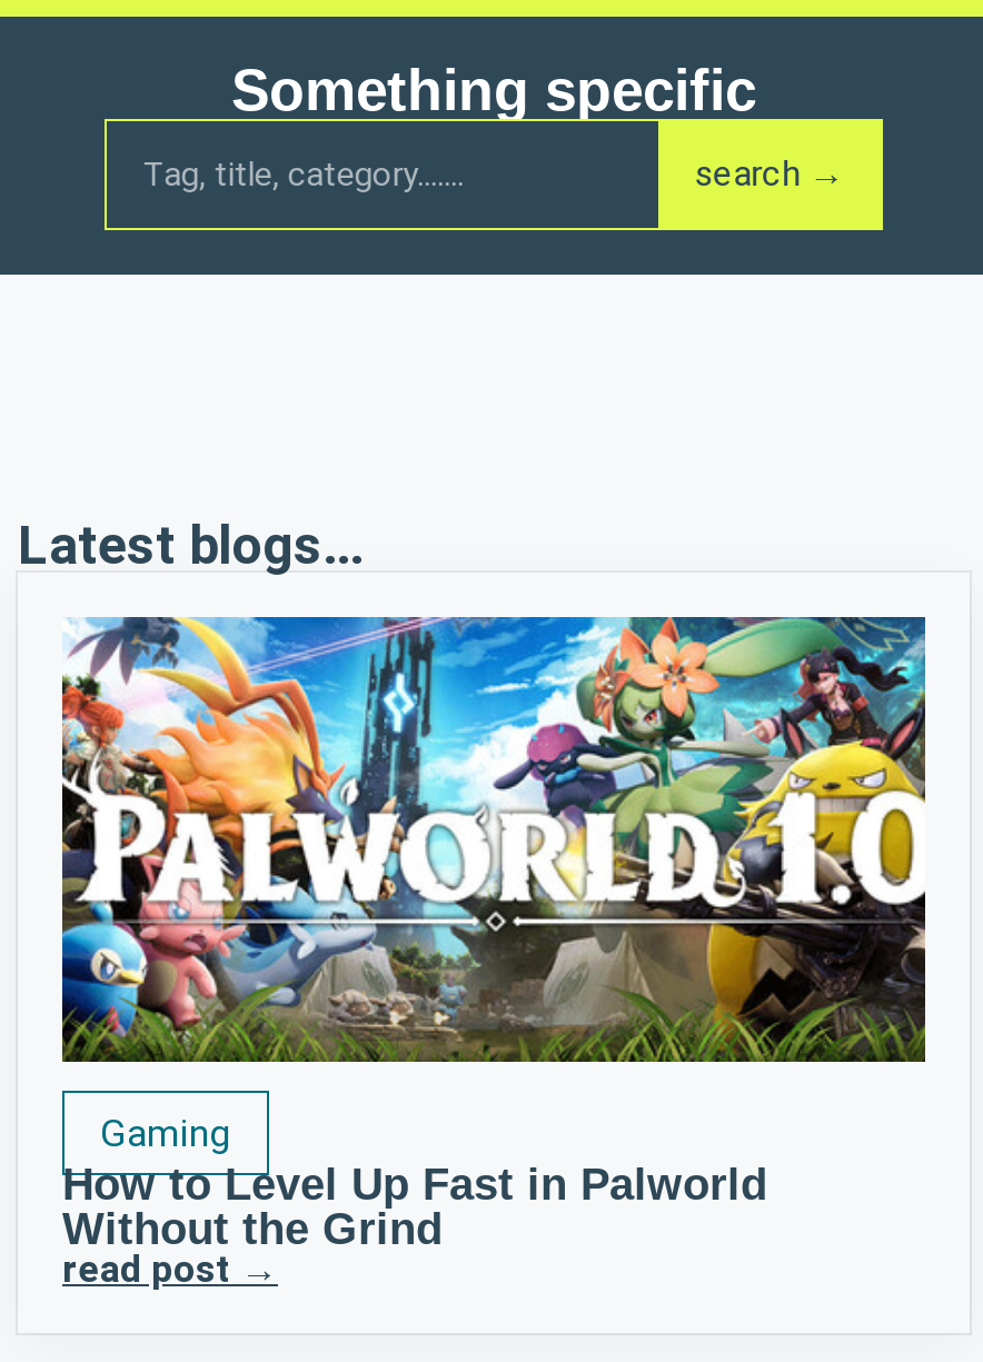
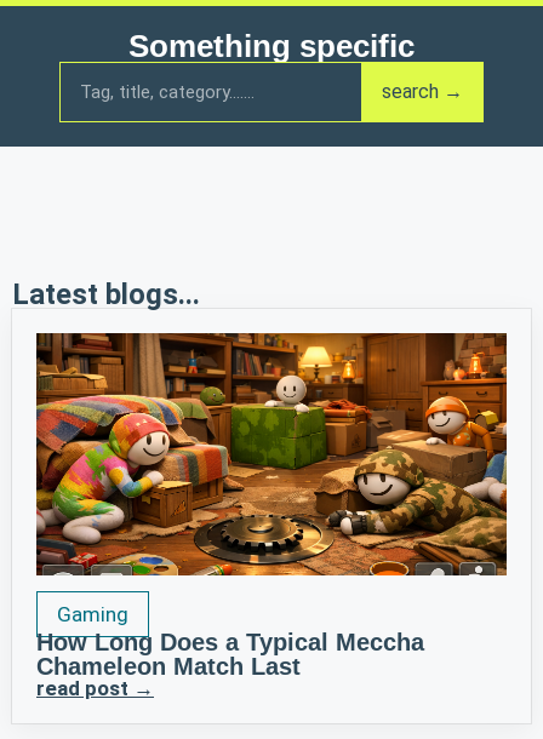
- [image]
+ [image]

- How to Level Up Fast in Palworld
- Without the Grind
+ How Long Does a Typical Meccha
+ Chameleon Match Last
